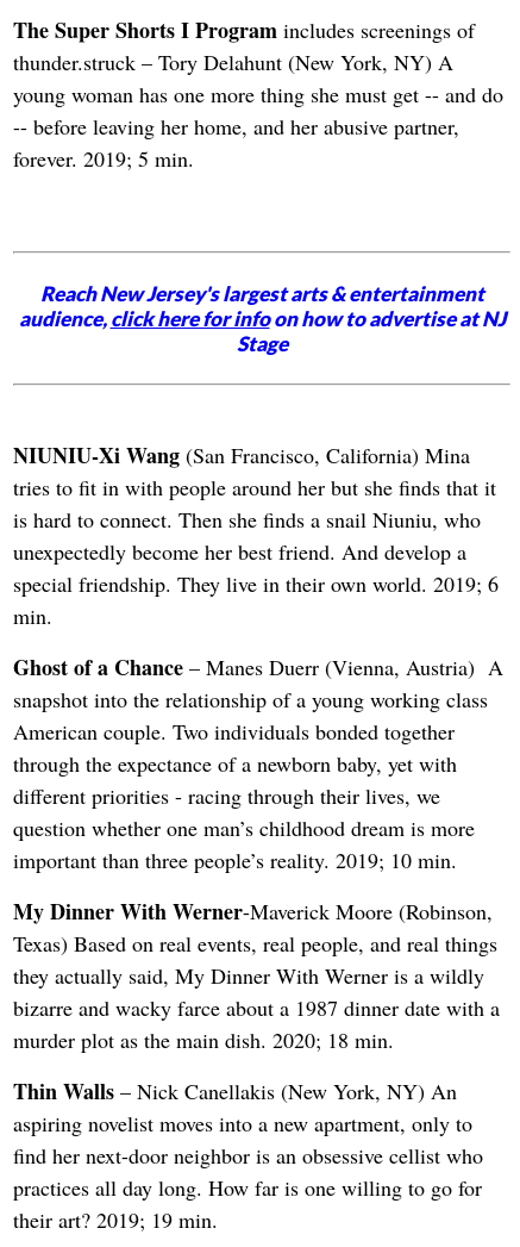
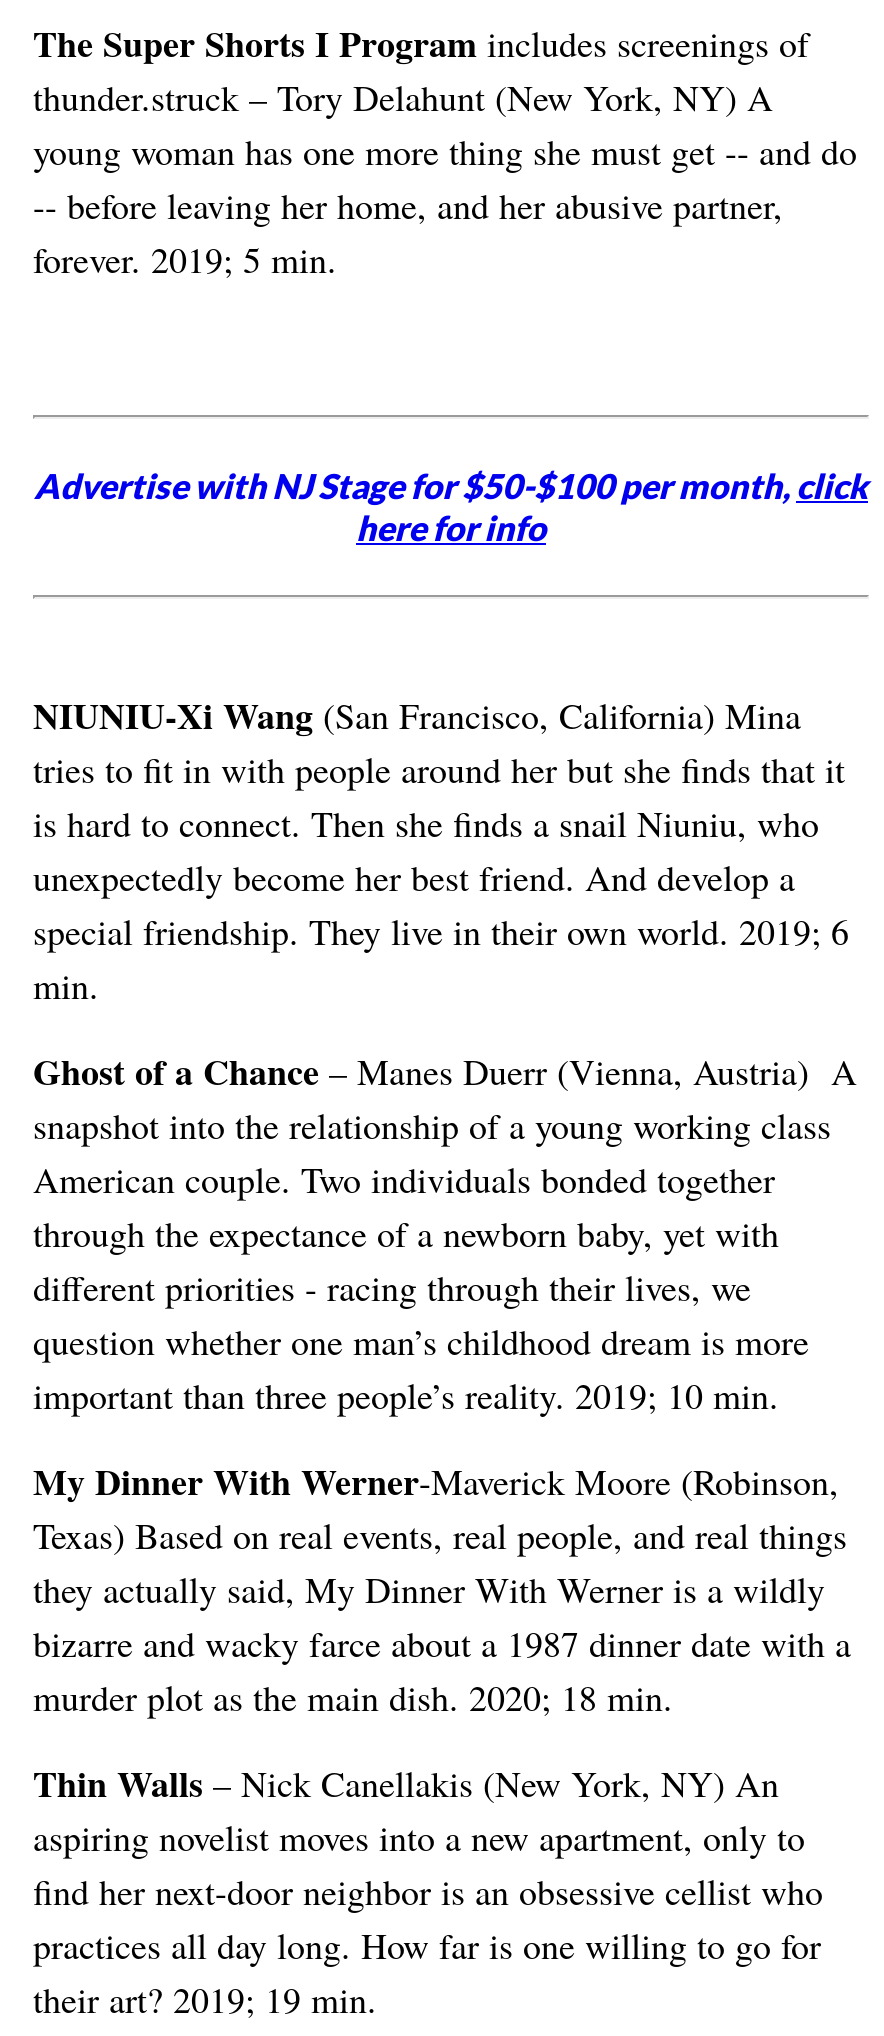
- Reach New Jersey's largest arts & entertainment
- audience, click here for infoon how to advertise at NJ
- Stage
+ Advertise with NJ Stage for $50-$100 per month, click
+ here for info
